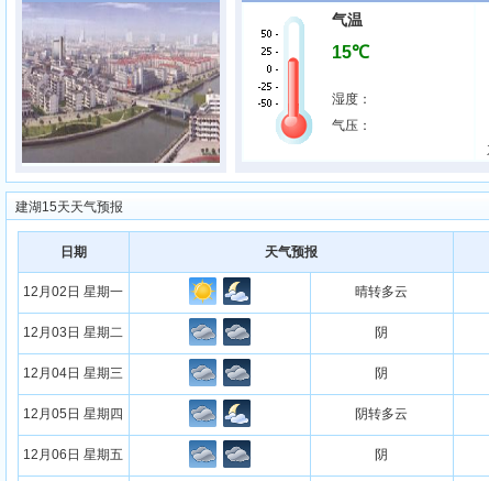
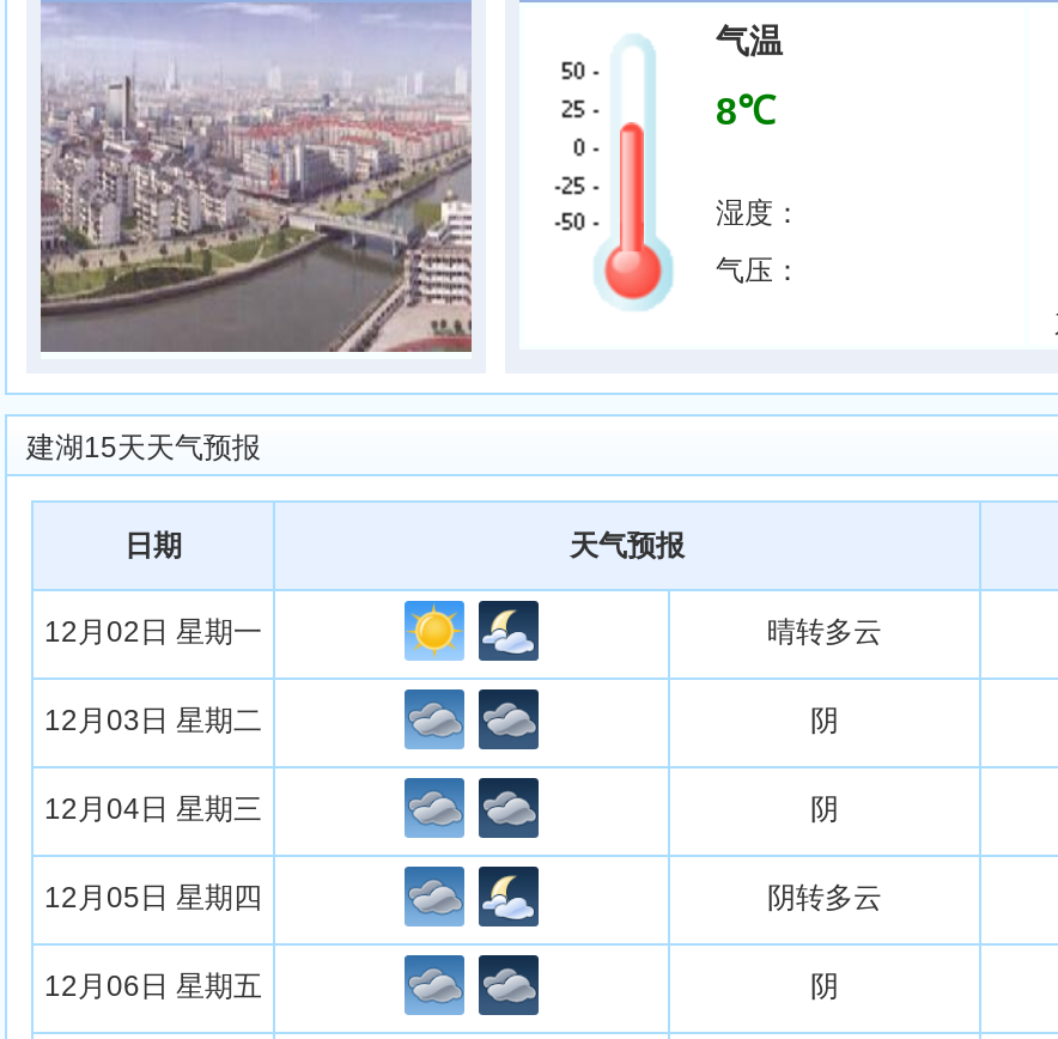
- 15℃
+ 8℃
